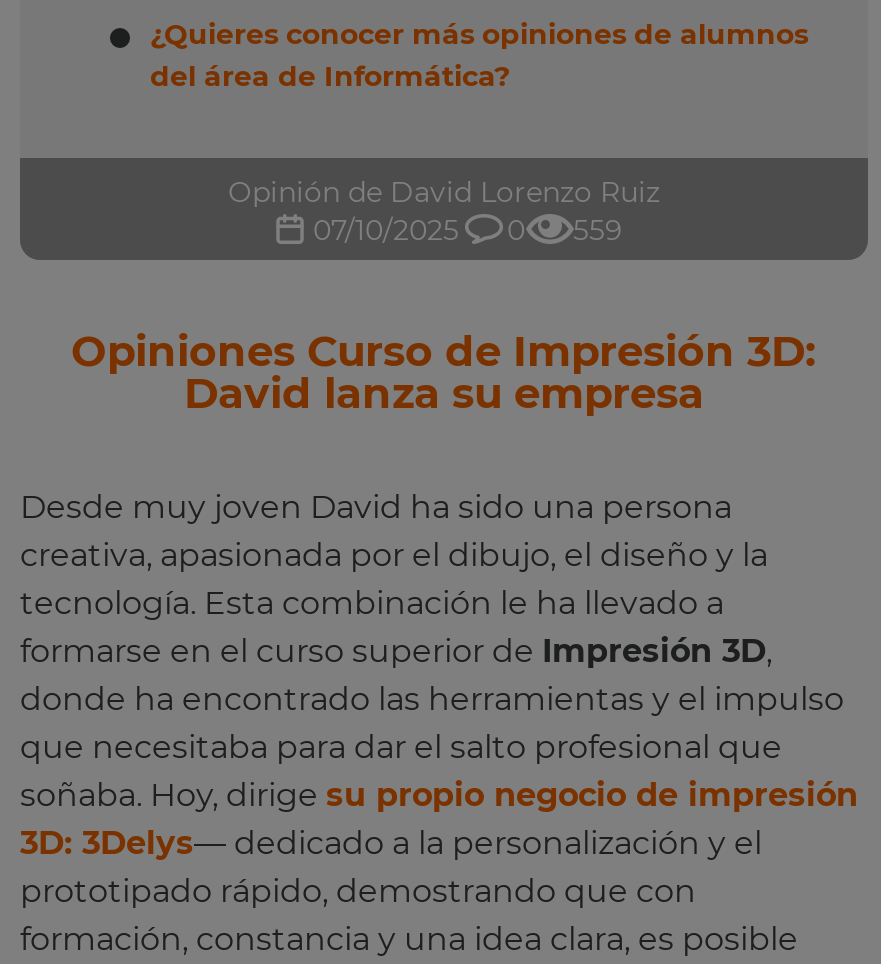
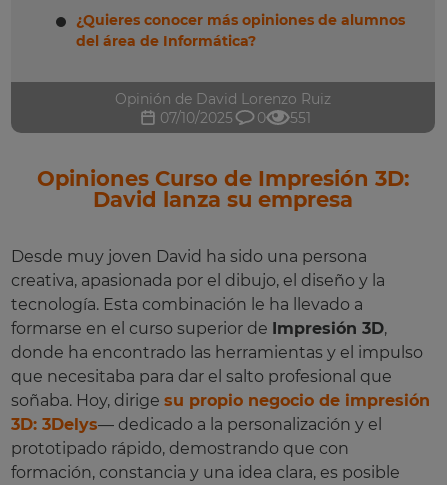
- 559
+ 551
